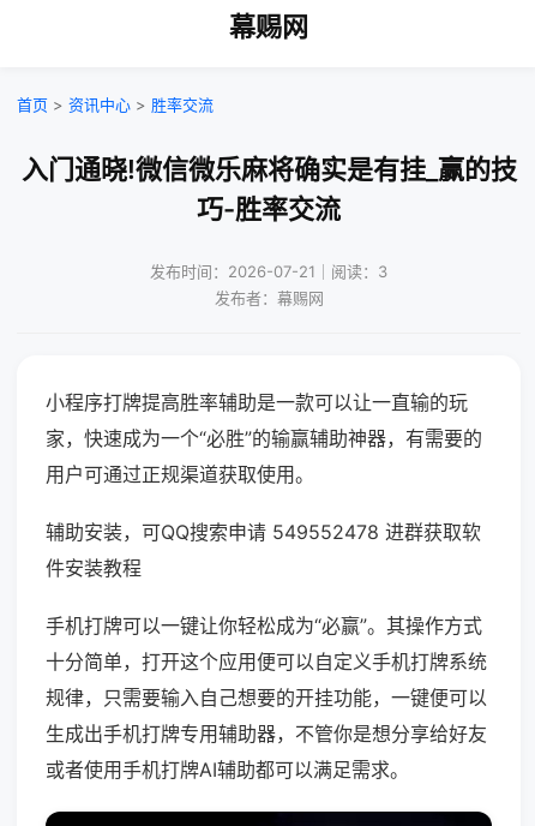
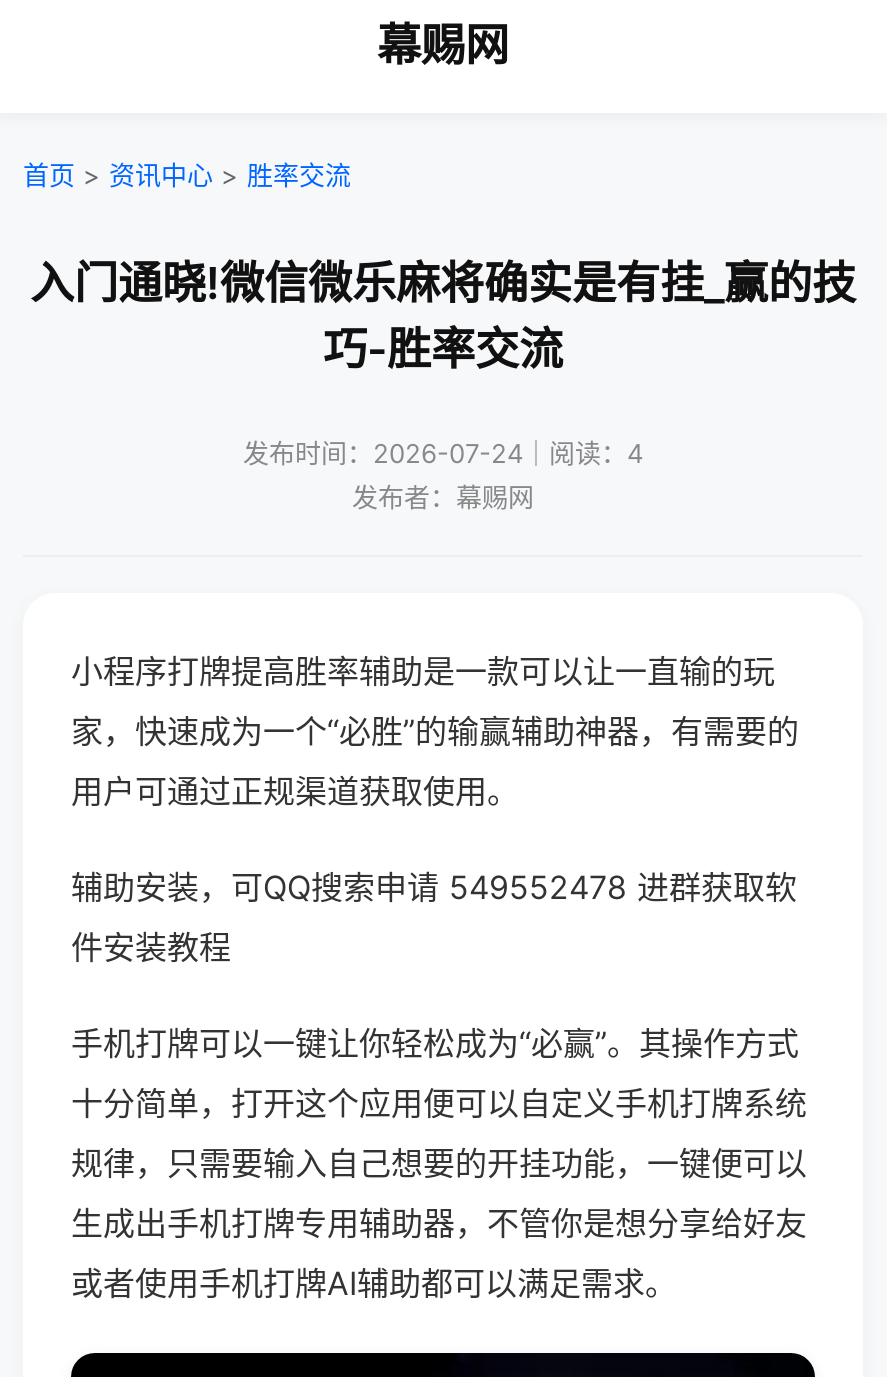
- 发布时间：2026-07-21｜阅读：3
+ 发布时间：2026-07-24｜阅读：4
